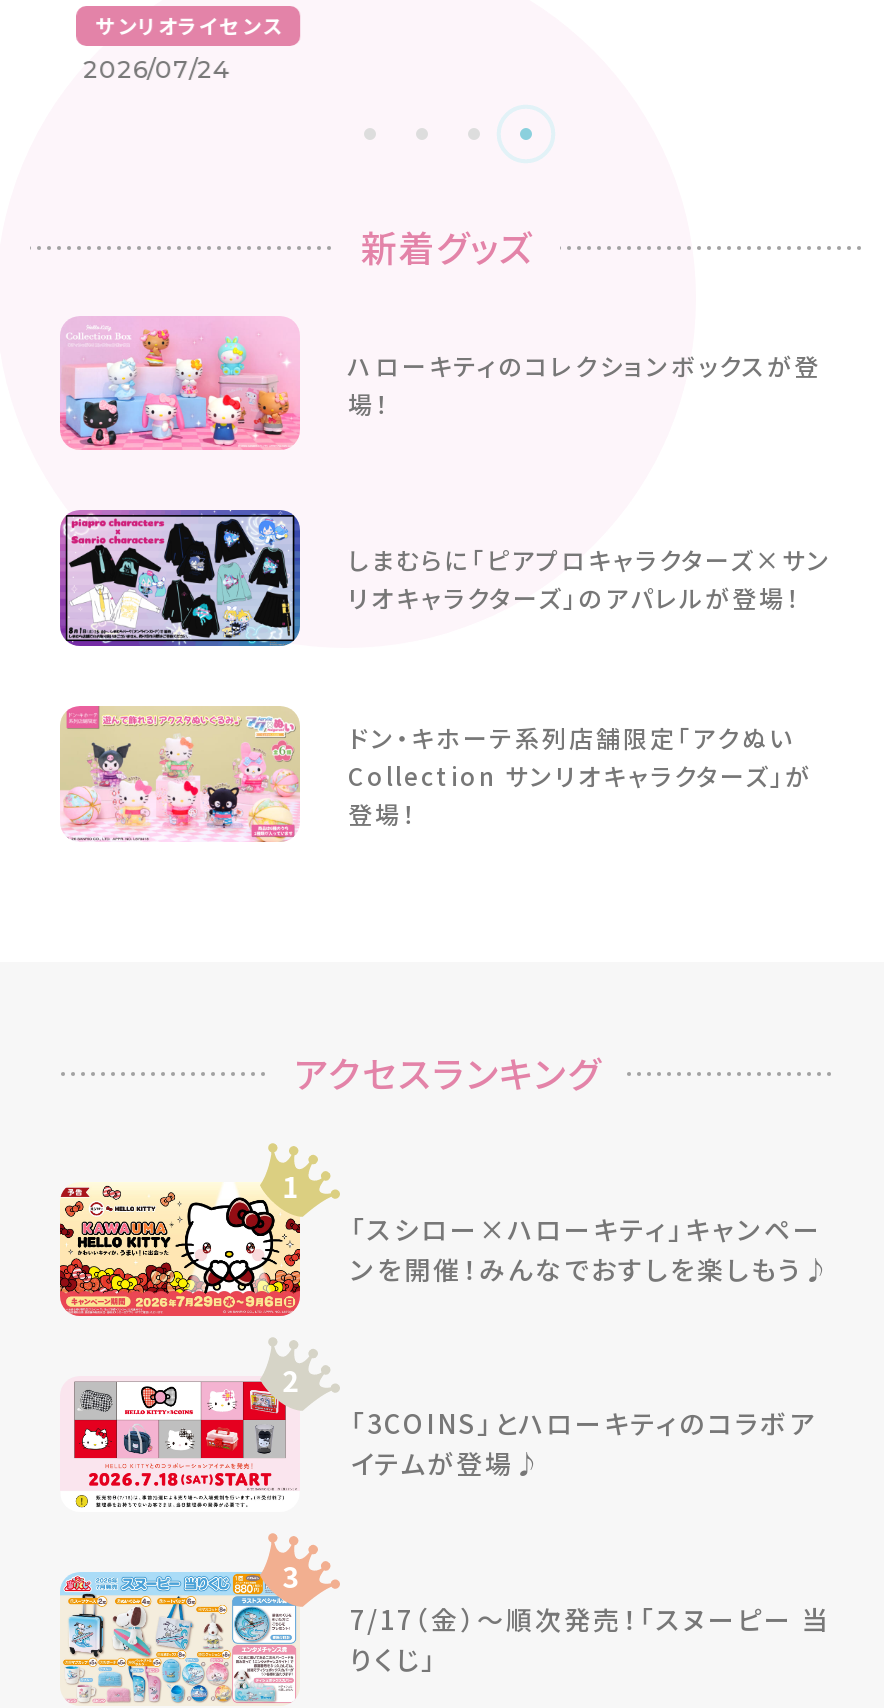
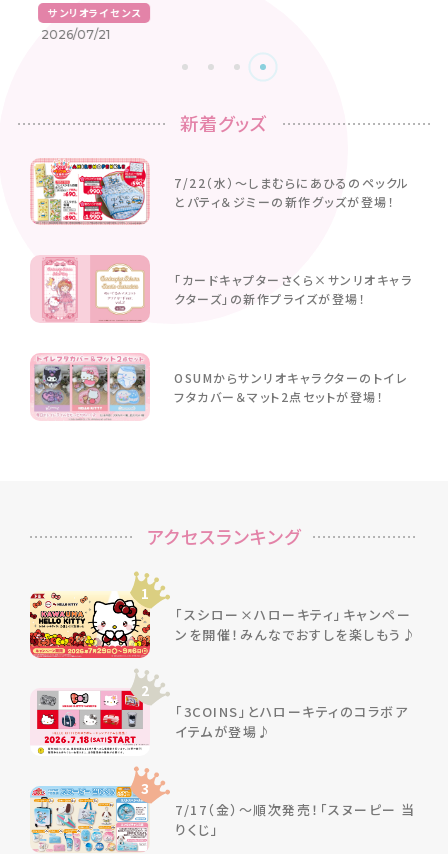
- 2026/07/24
+ 2026/07/21

- [image]
- ハローキティのコレクションボックスが登
- 場！
+ [image]
+ 7/22（水）〜しまむらにあひるのペックル
+ とパティ＆ジミーの新作グッズが登場！

- [image]
- しまむらに「ピアプロキャラクターズ×サン
- リオキャラクターズ」のアパレルが登場！
+ [image]
+ 「カードキャプターさくら×サンリオキャラ
+ クターズ」の新作プライズが登場！

- [image]
- ドン・キホーテ系列店舗限定「アクぬい
- Collection サンリオキャラクターズ」が
- 登場！
+ [image]
+ OSUMからサンリオキャラクターのトイレ
+ フタカバー＆マット2点セットが登場！
